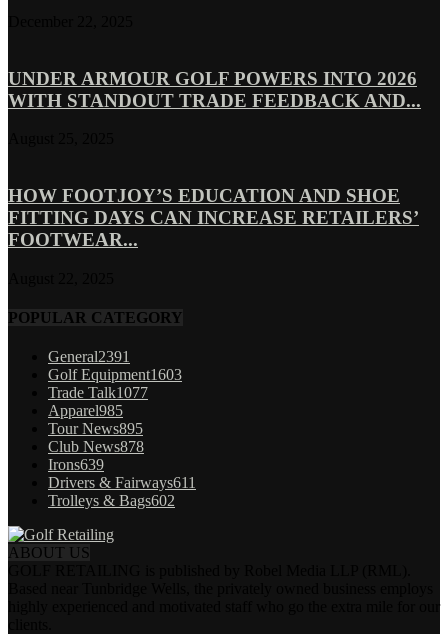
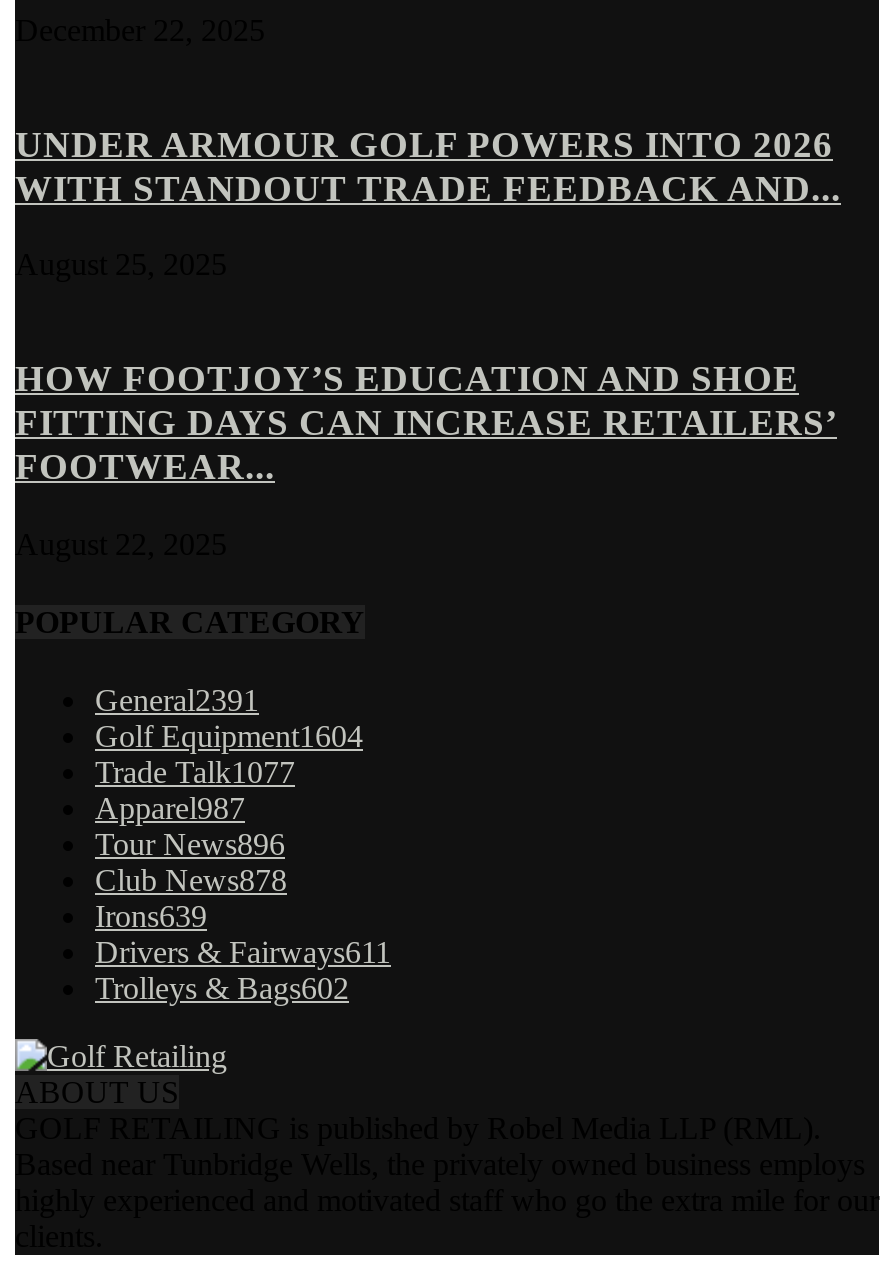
- Golf Equipment1603
+ Golf Equipment1604

- Apparel985
+ Apparel987

- Tour News895
+ Tour News896
